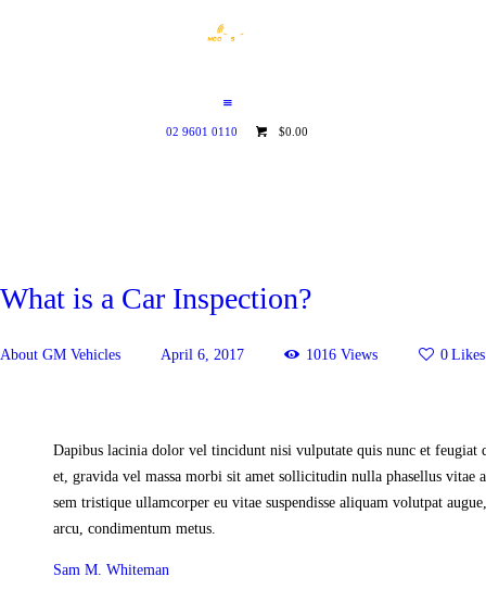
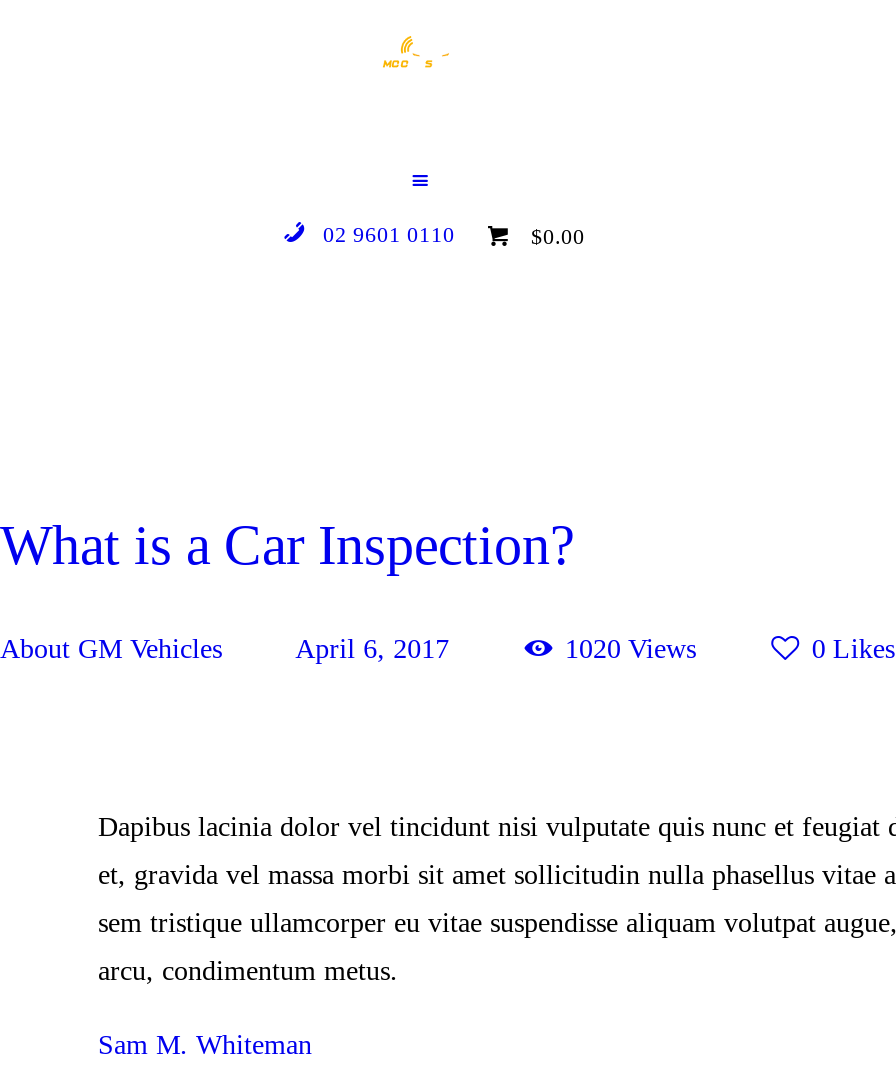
- 1016 Views
+ 1020 Views
